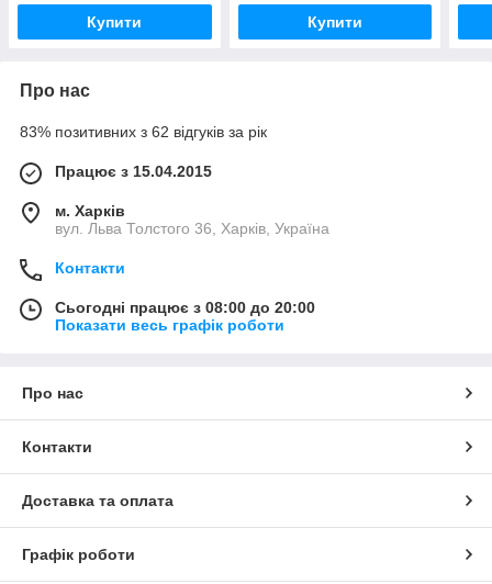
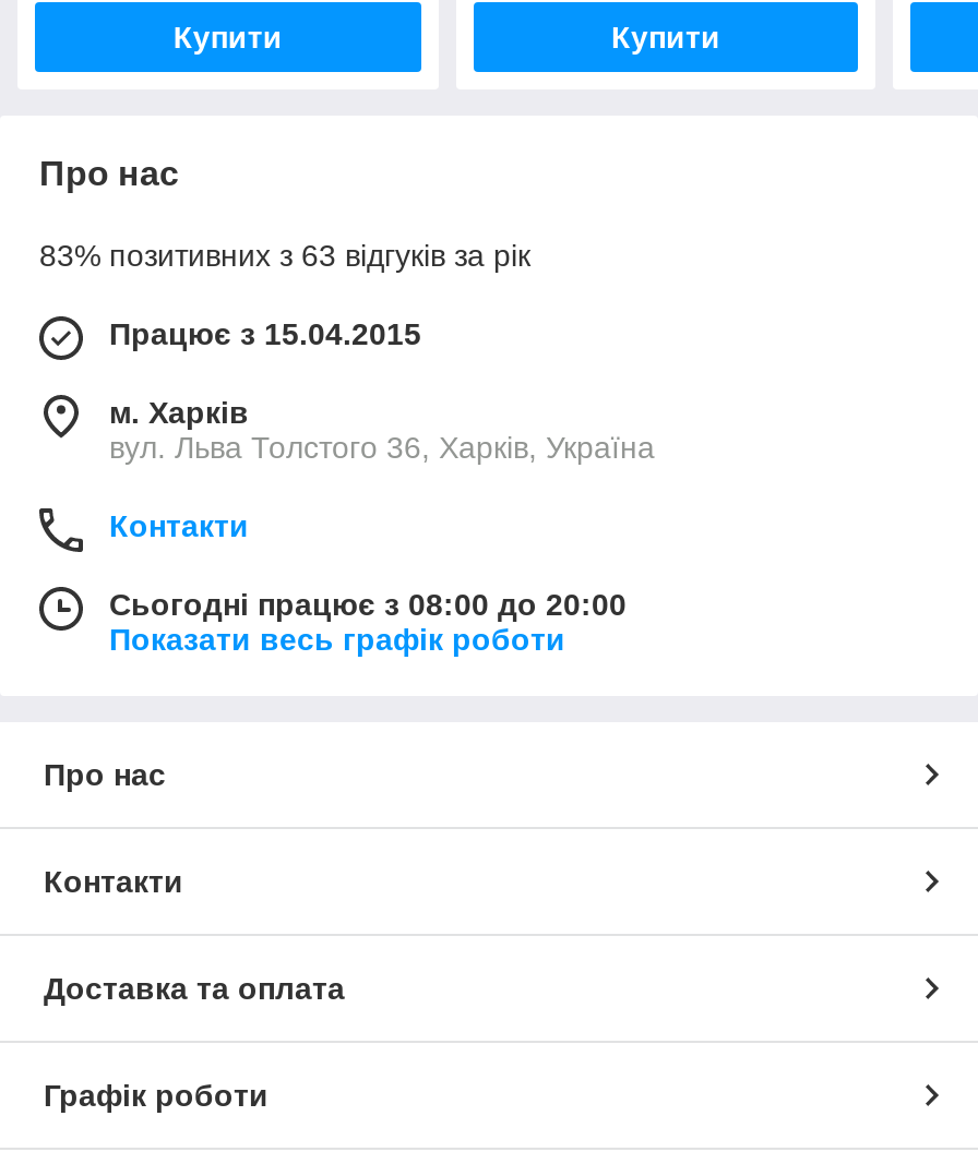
- 83% позитивних з 62 відгуків за рік
+ 83% позитивних з 63 відгуків за рік
